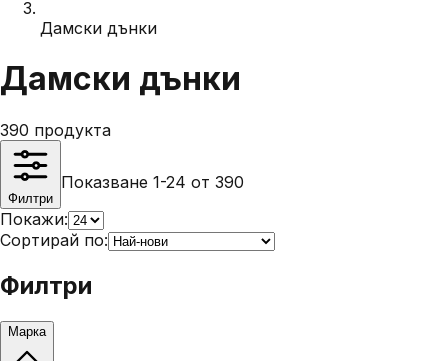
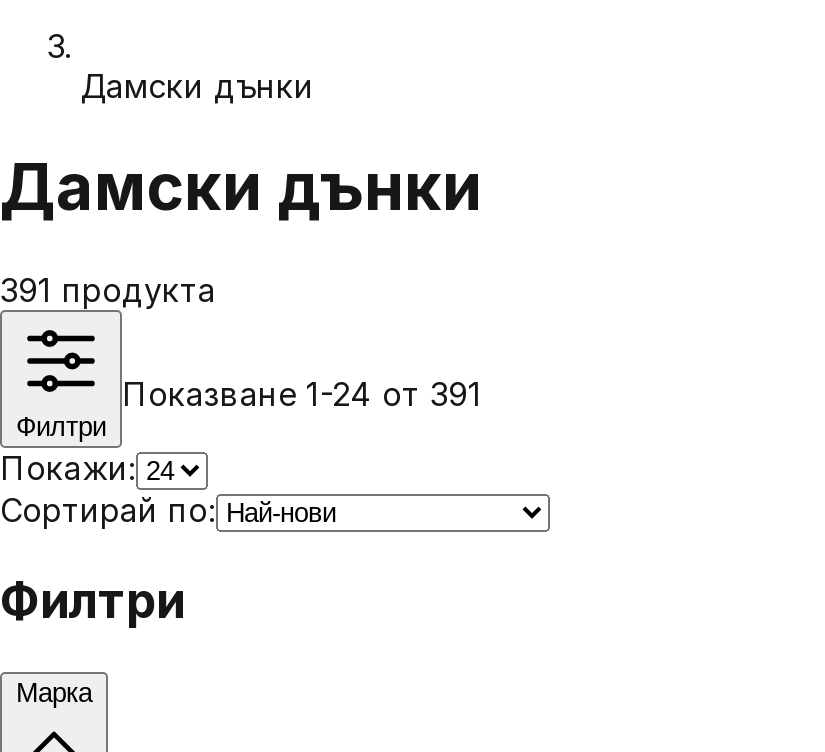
- 390 продукта
+ 391 продукта

- Показване 1-24 от 390
+ Показване 1-24 от 391
